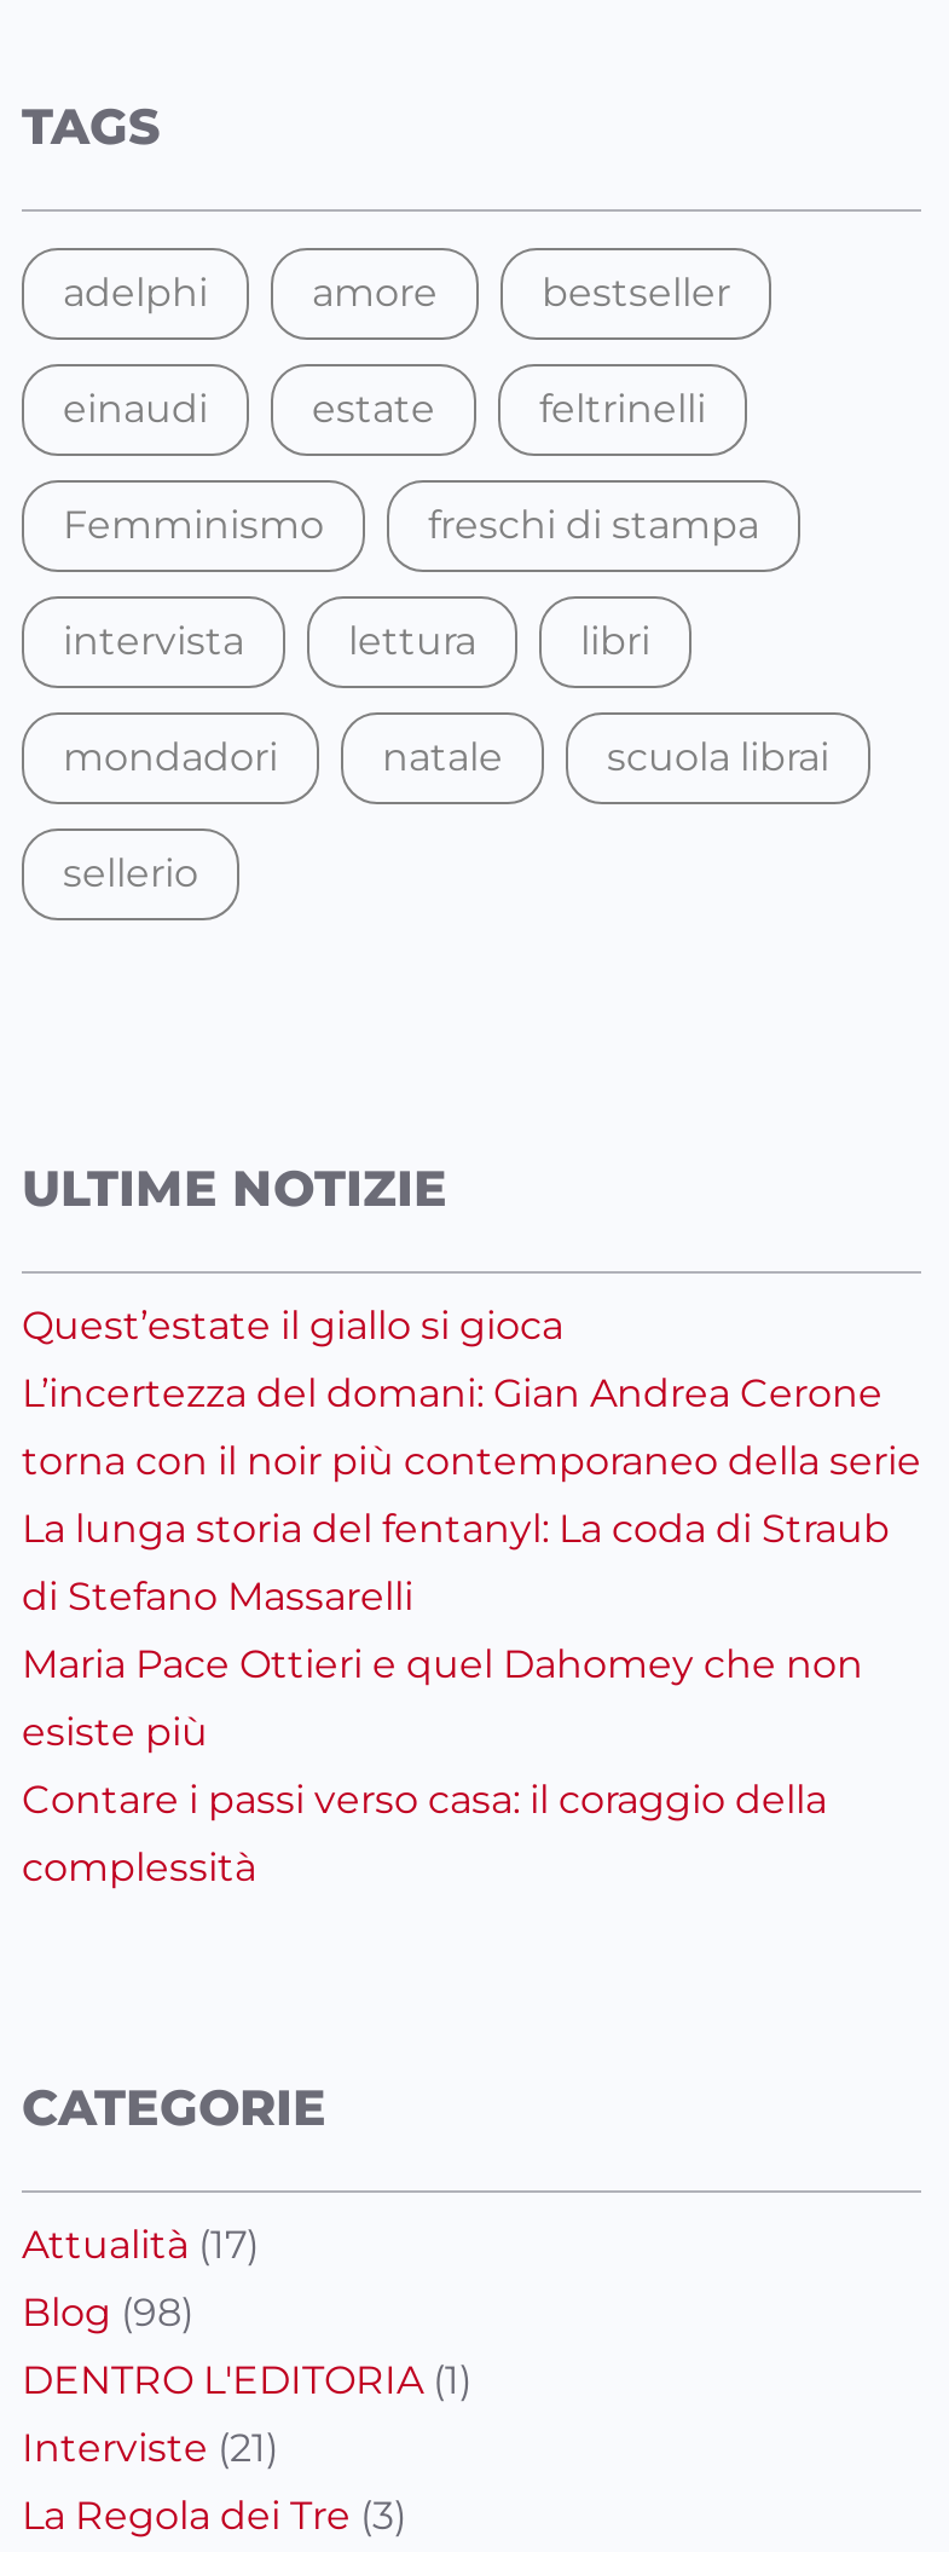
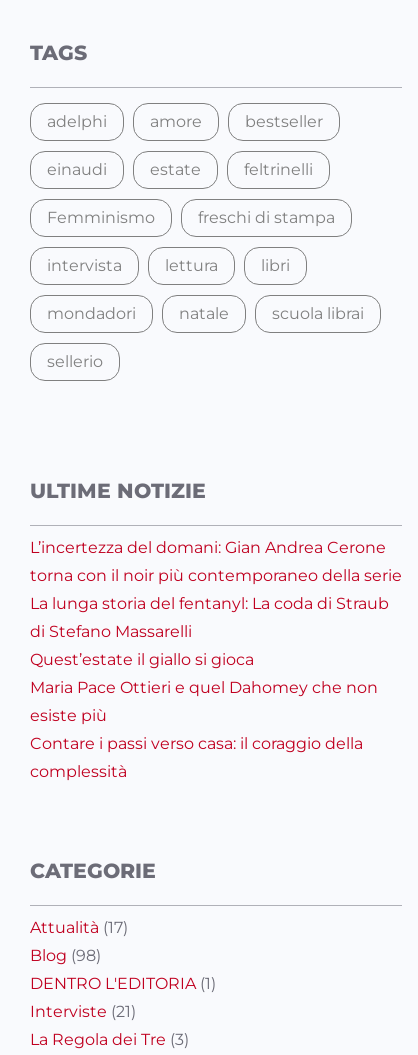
moved down: Quest’estate il giallo si gioca

moved up: L’incertezza del domani: Gian Andrea Cerone | torna con il noir più contemporaneo della serie | La lunga storia del fentanyl: La coda di Straub | di Stefano Massarelli
